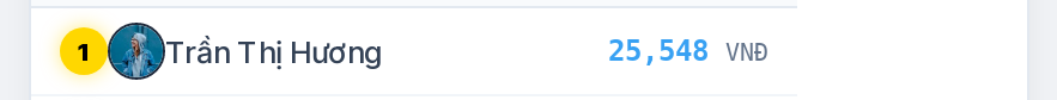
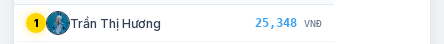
- 25,548 VNĐ
+ 25,348 VNĐ
